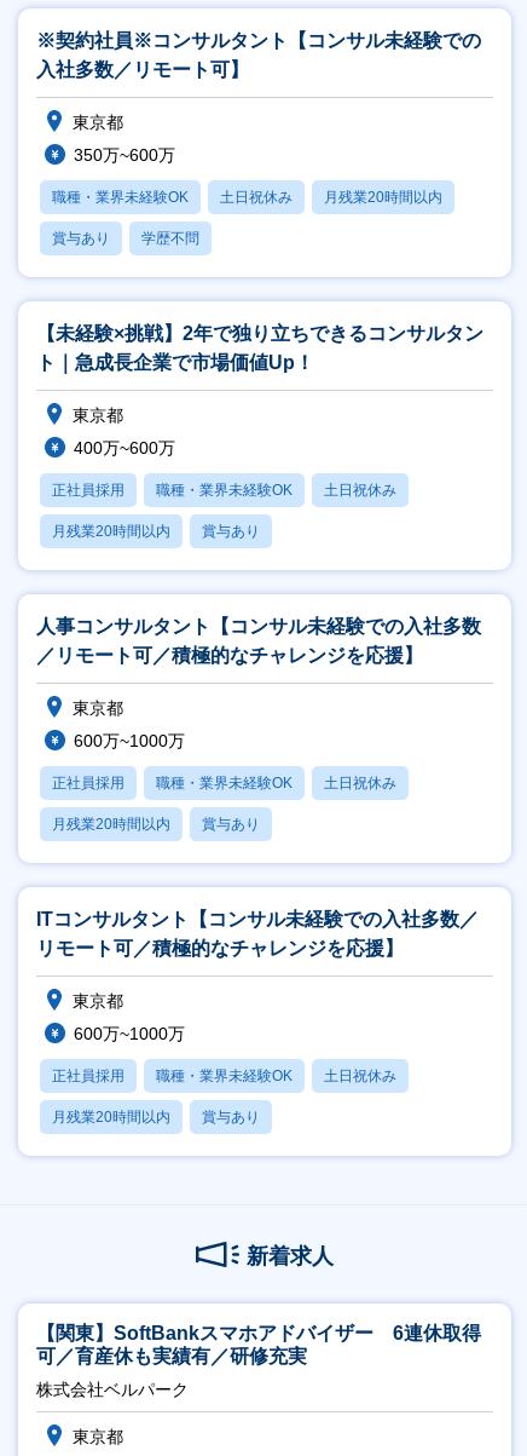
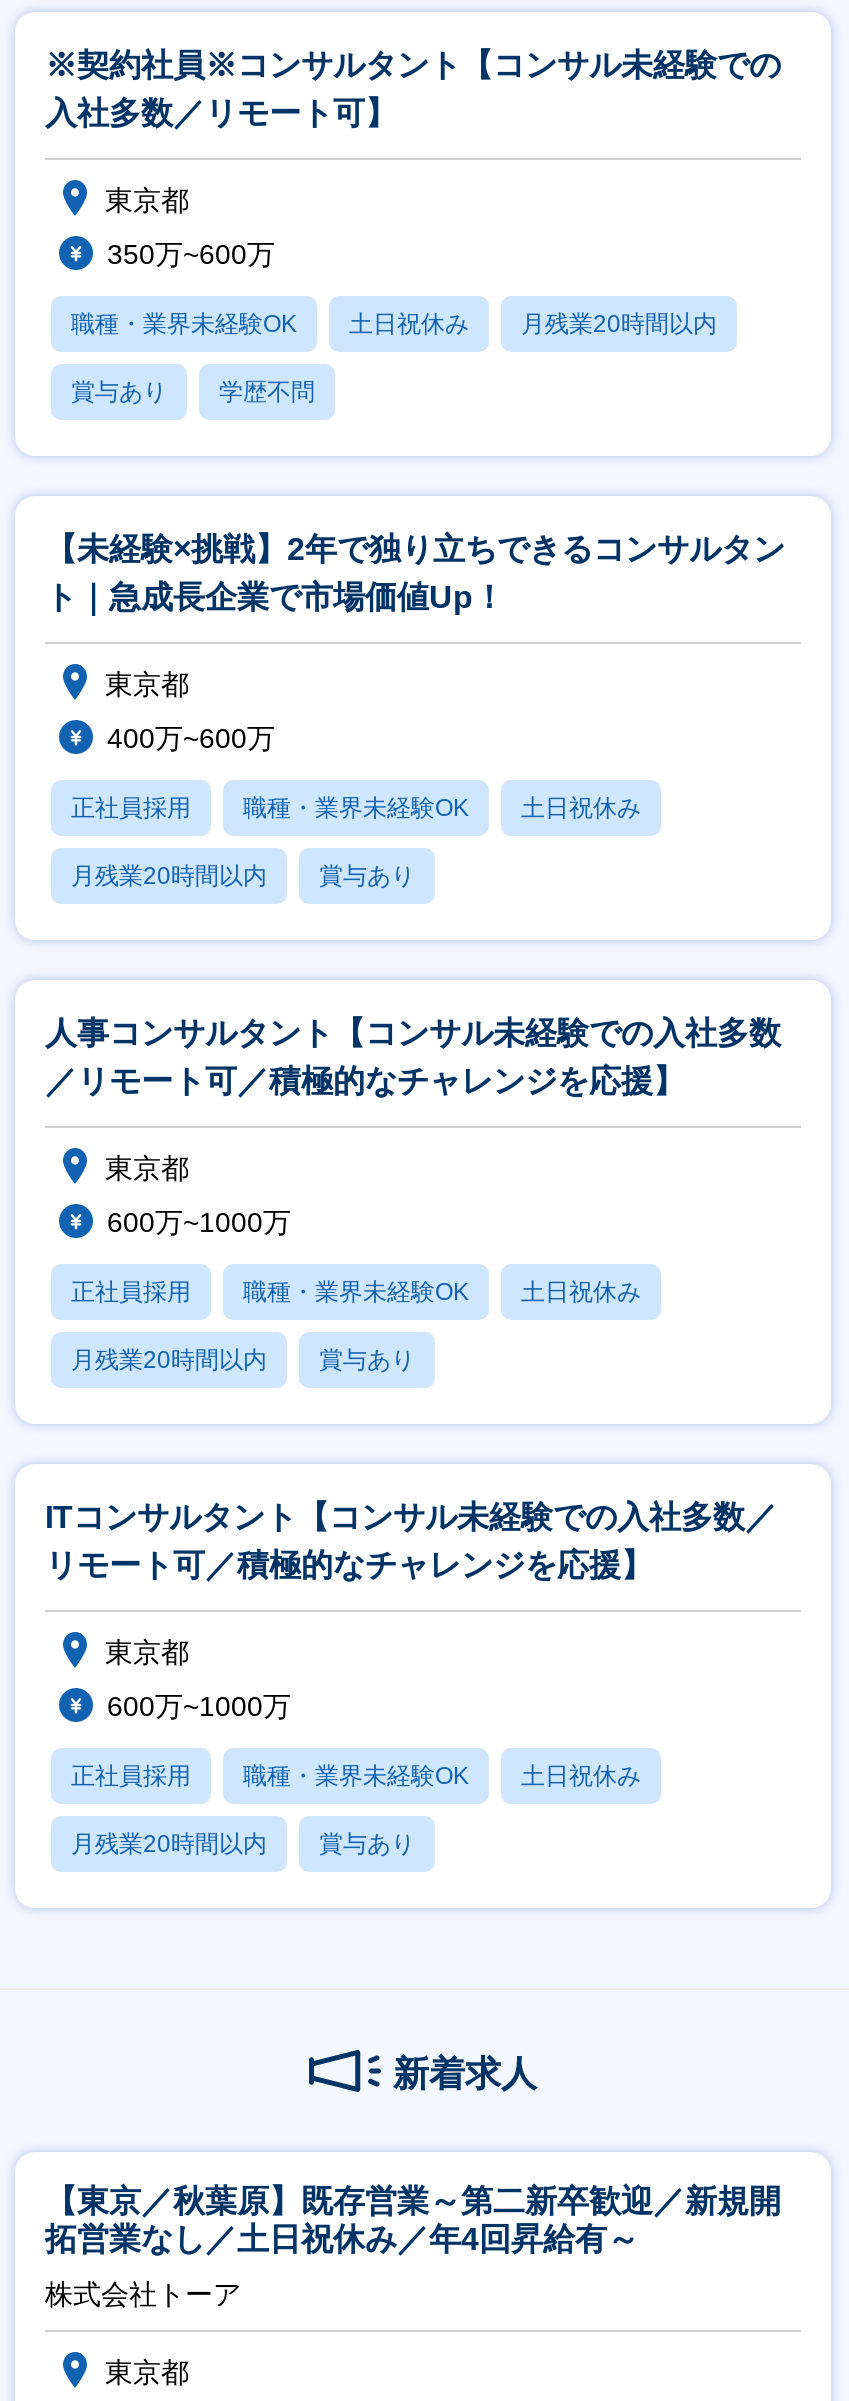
- 【関東】SoftBankスマホアドバイザー 6連休取得
- 可／育産休も実績有／研修充実
+ 【東京／秋葉原】既存営業～第二新卒歓迎／新規開
+ 拓営業なし／土日祝休み／年4回昇給有～

- 株式会社ベルパーク
+ 株式会社トーア
